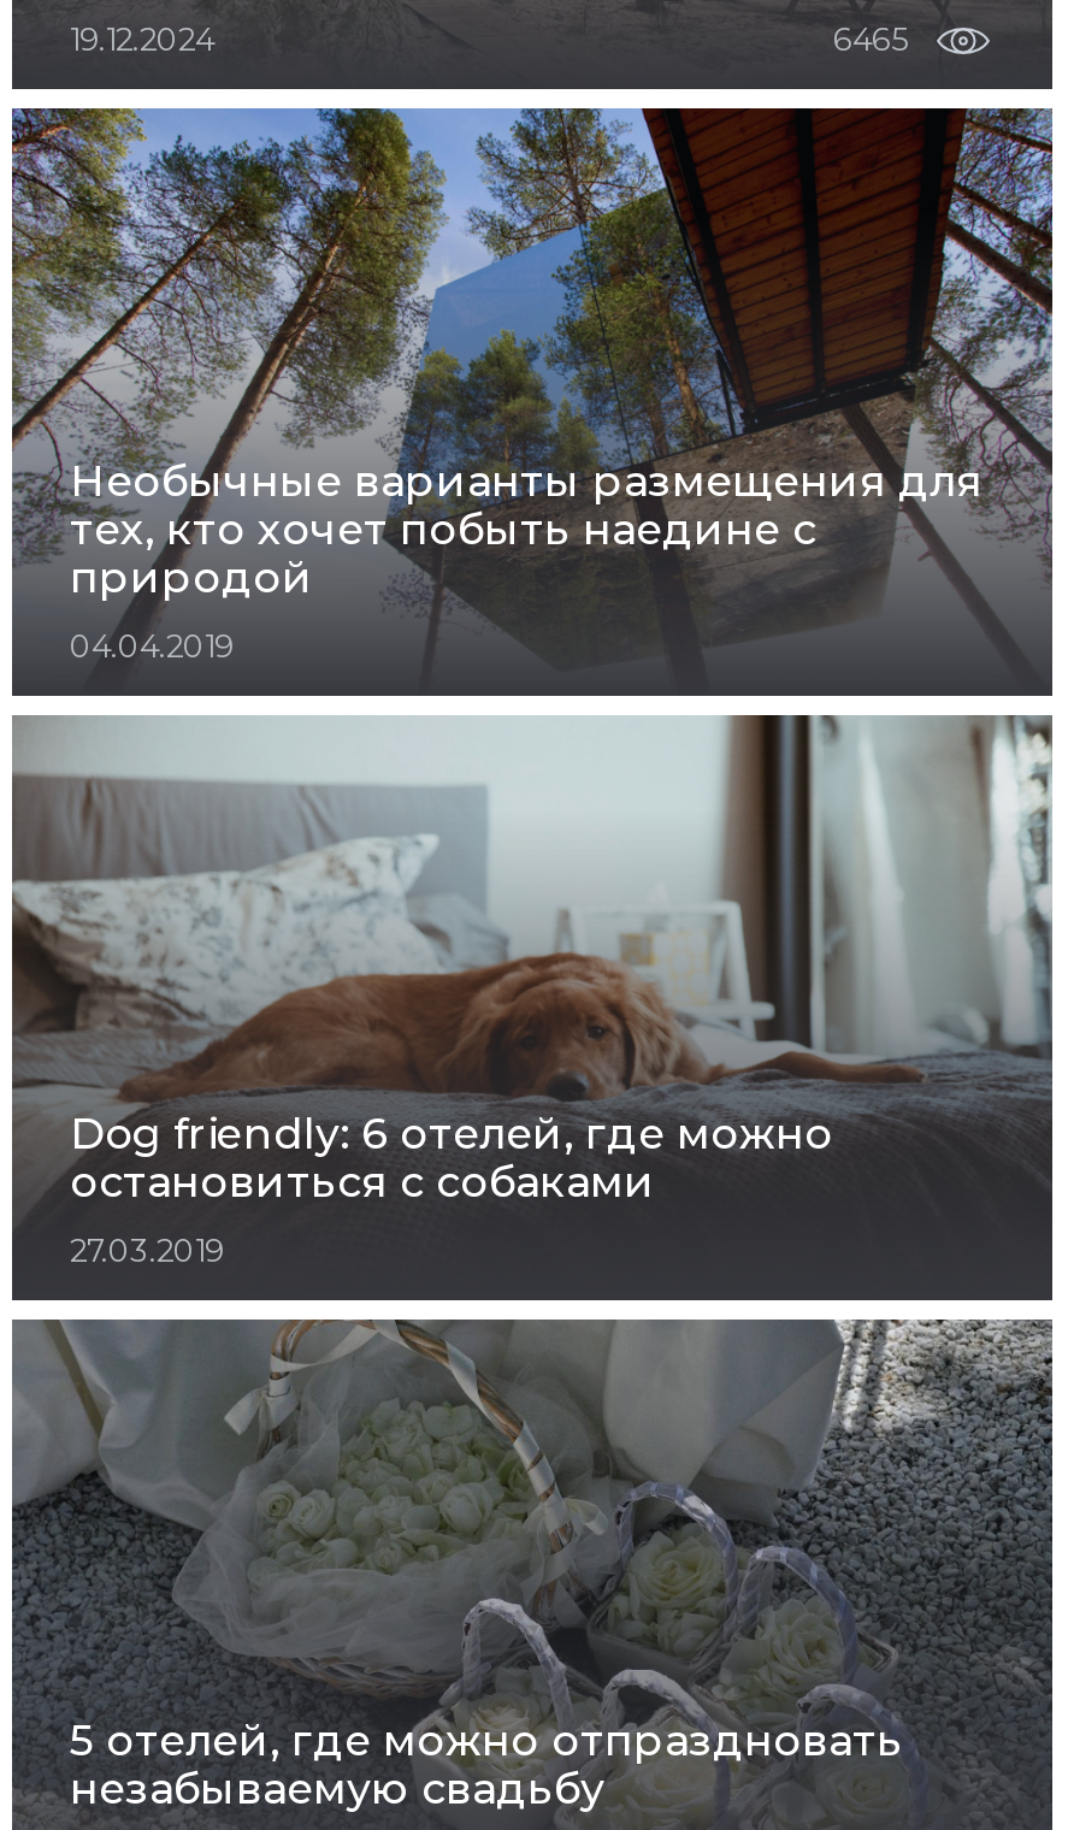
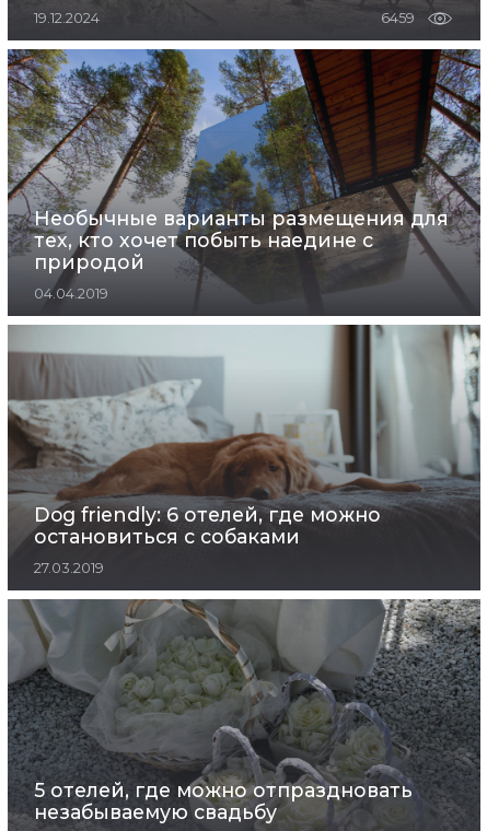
- 6465
+ 6459
